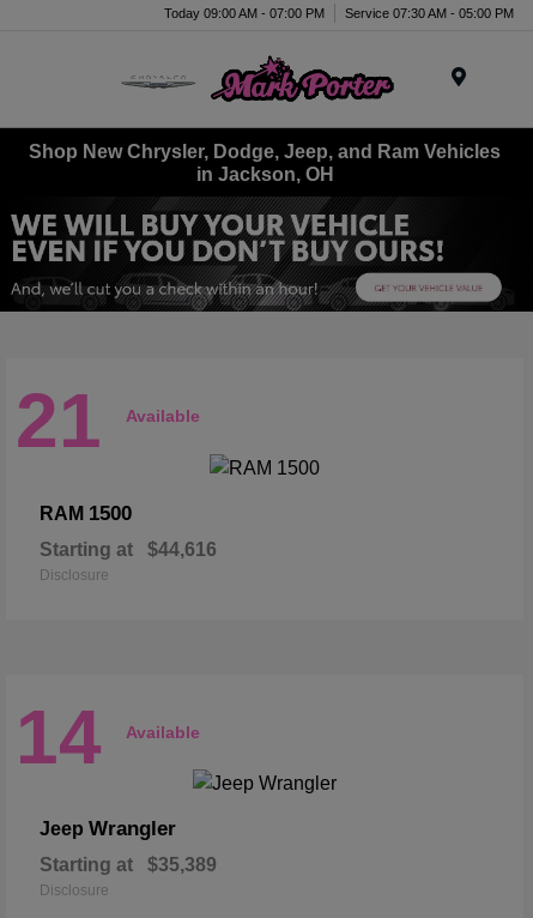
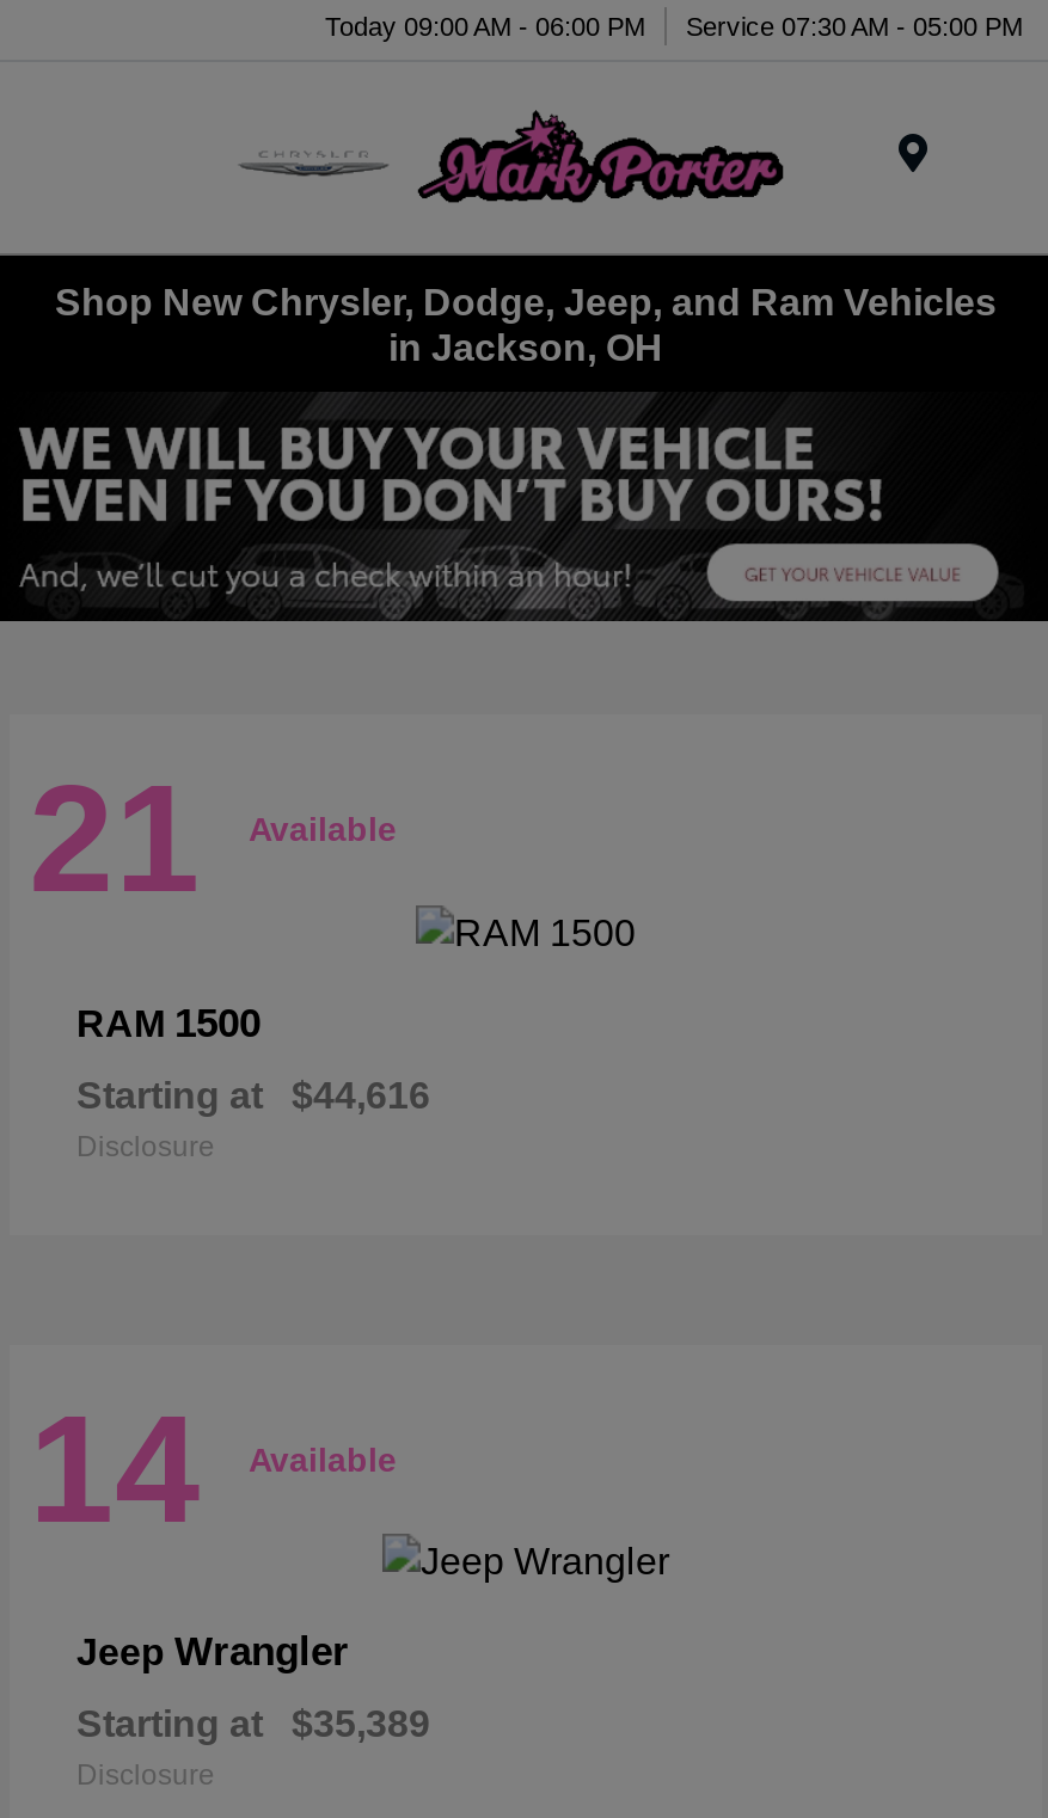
- Today 09:00 AM - 07:00 PM Service 07:30 AM - 05:00 PM
+ Today 09:00 AM - 06:00 PM Service 07:30 AM - 05:00 PM
